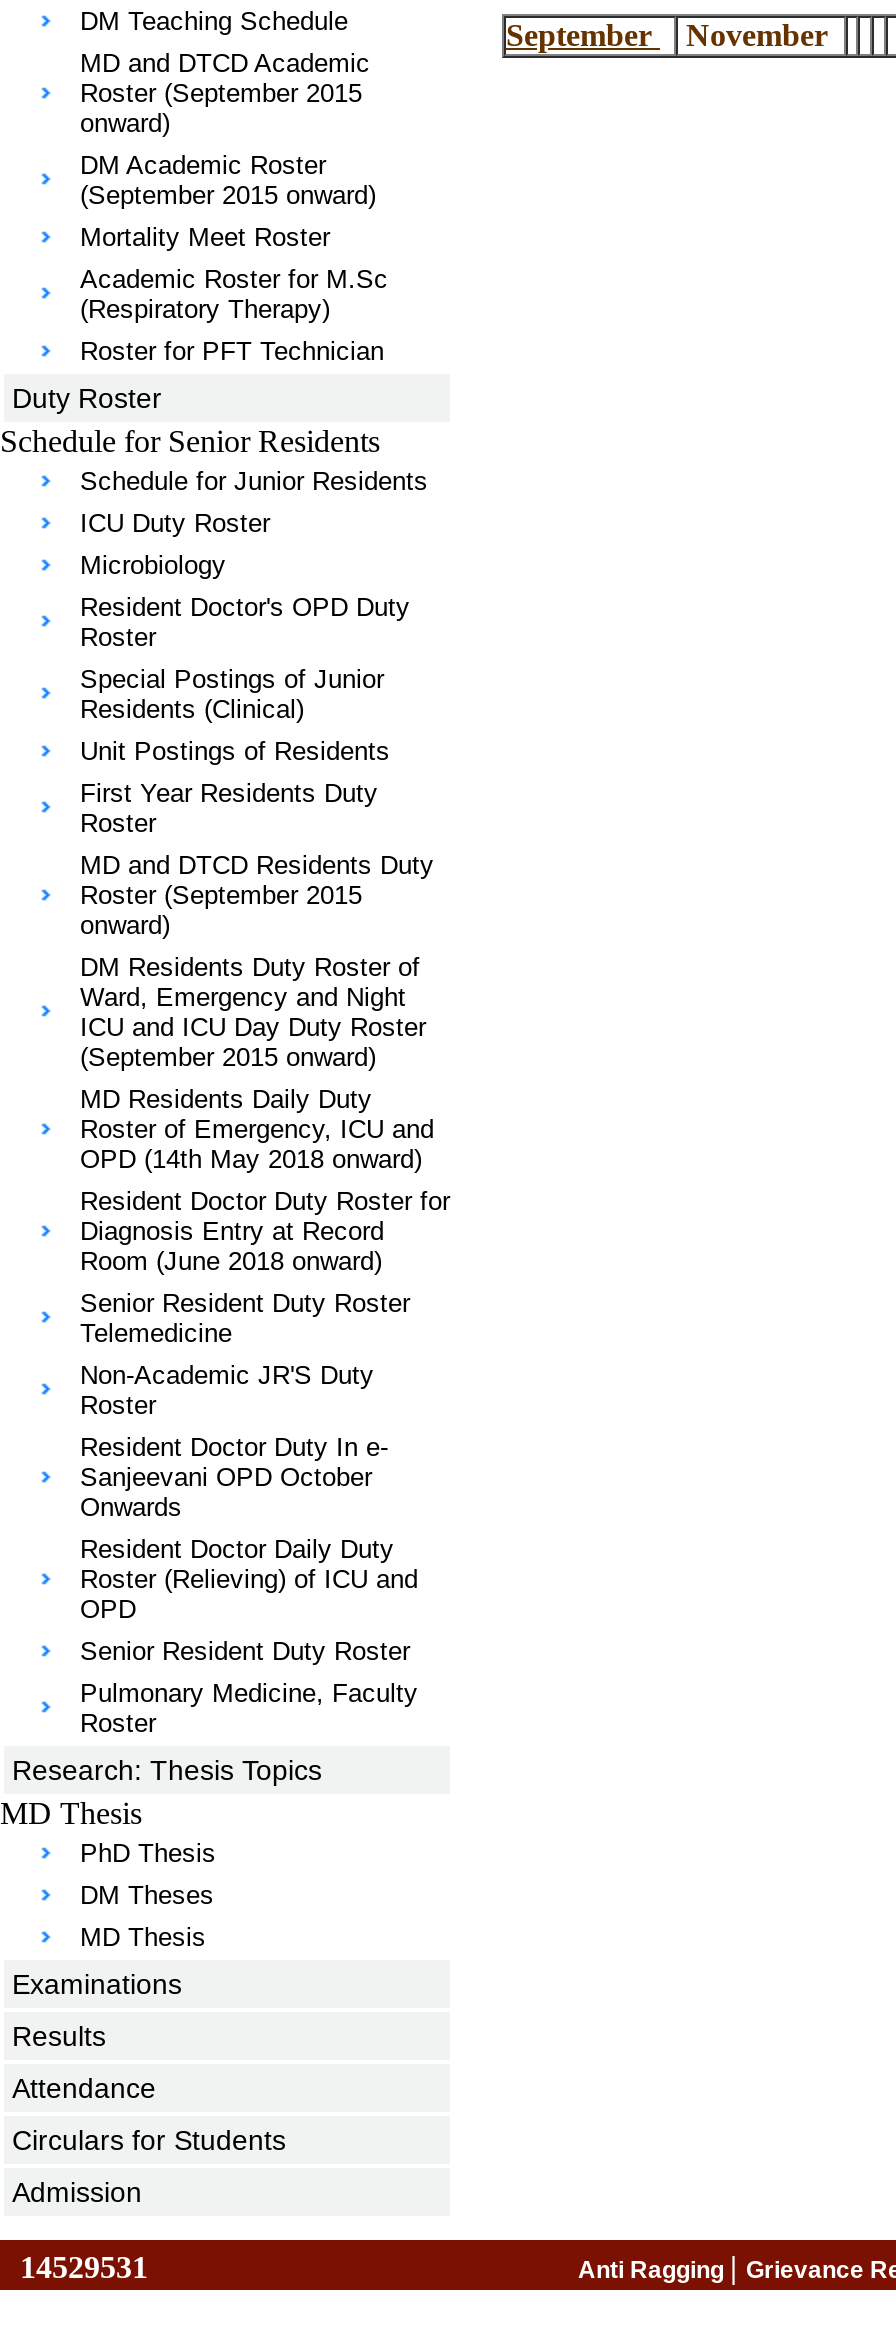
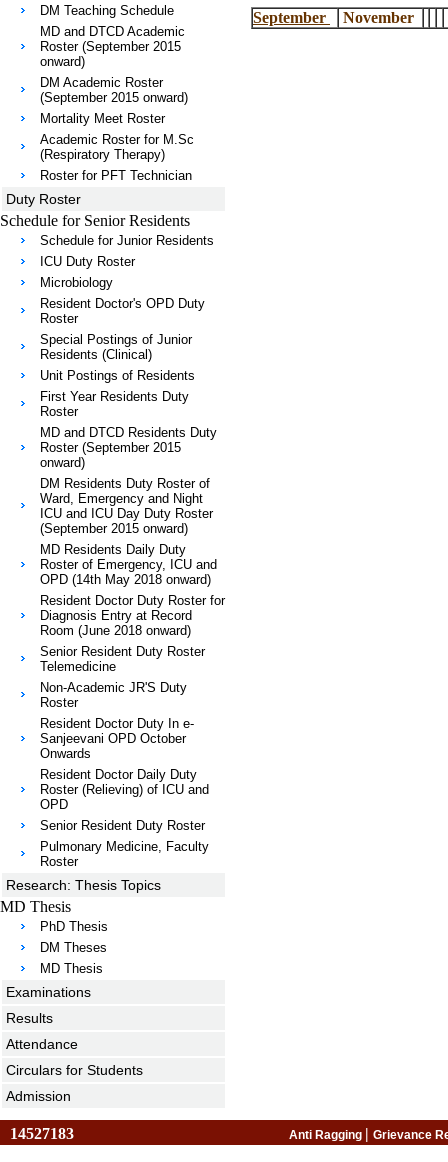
- 14529531
+ 14527183
